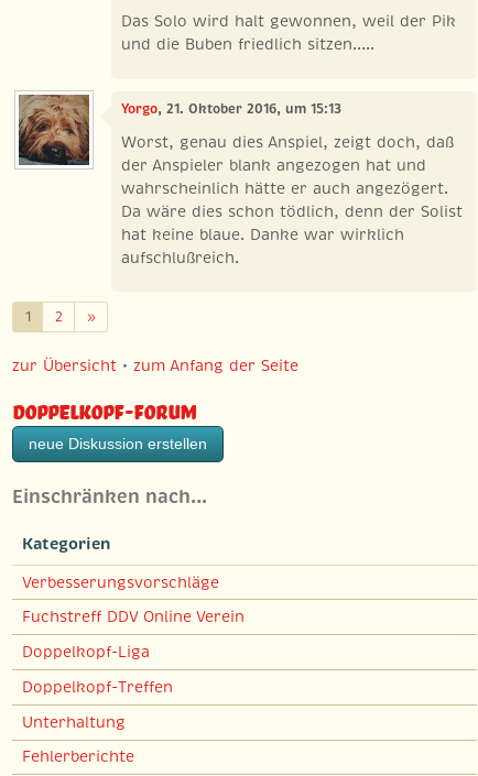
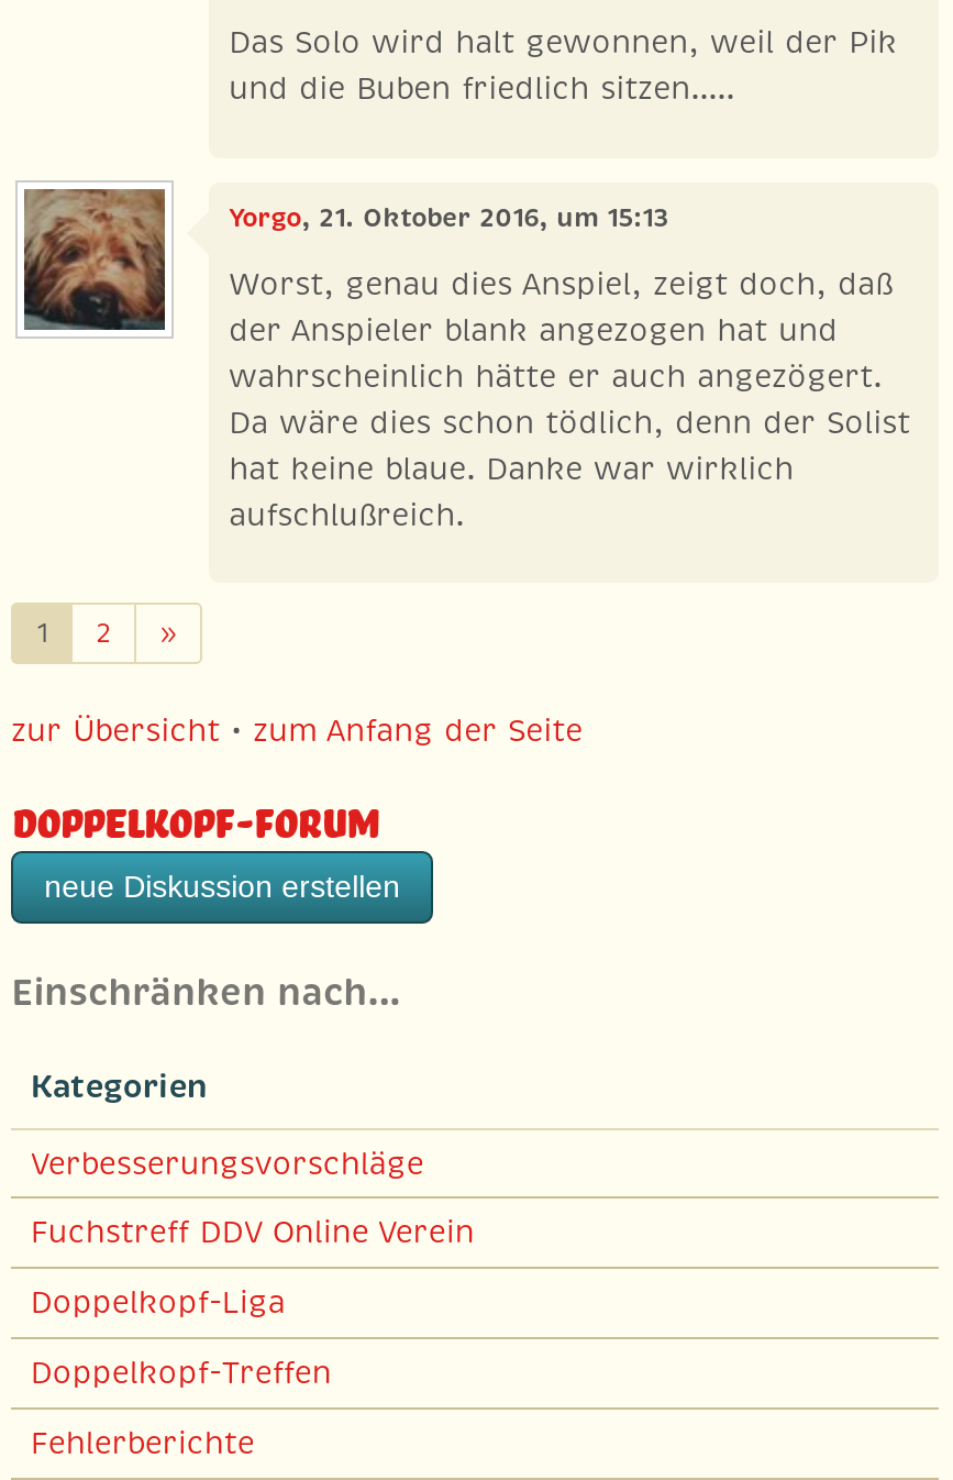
- Unterhaltung
